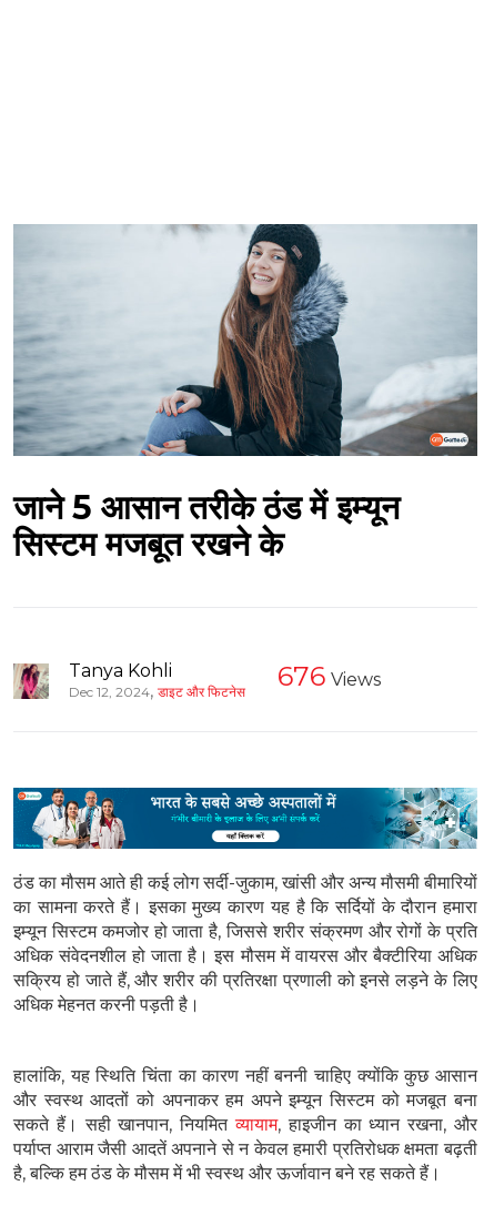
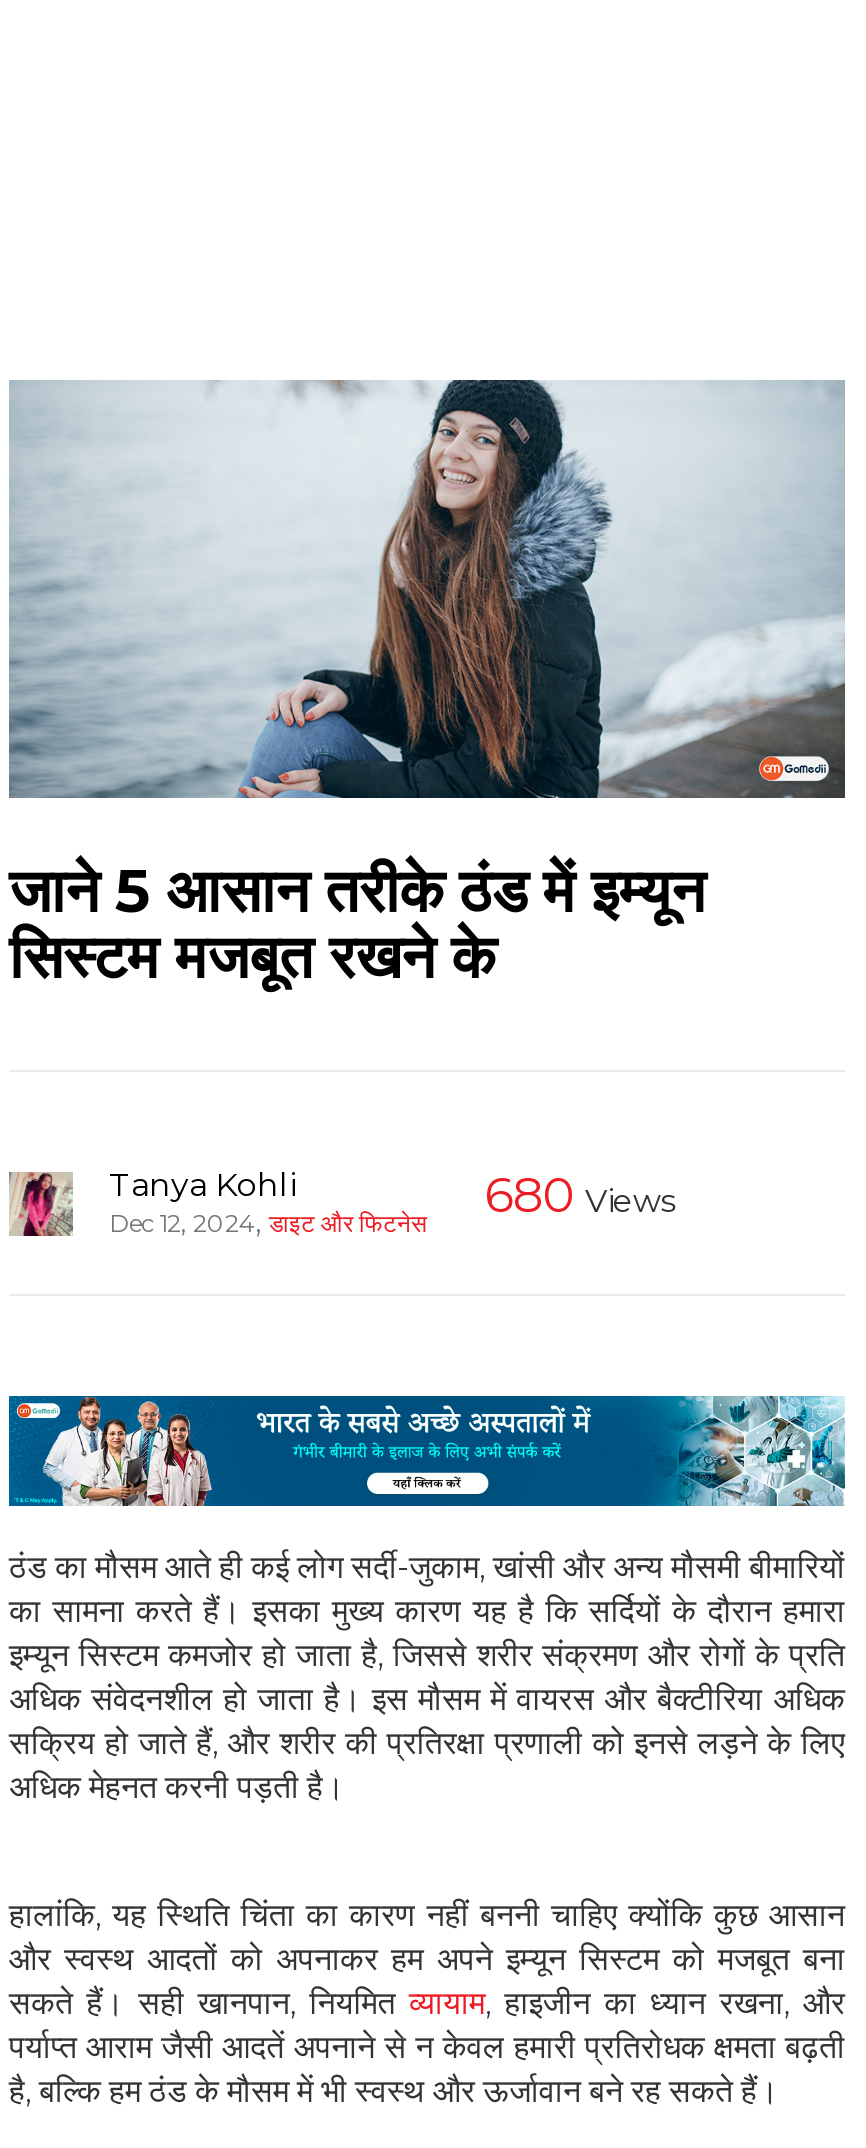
- 676 Views
+ 680 Views
